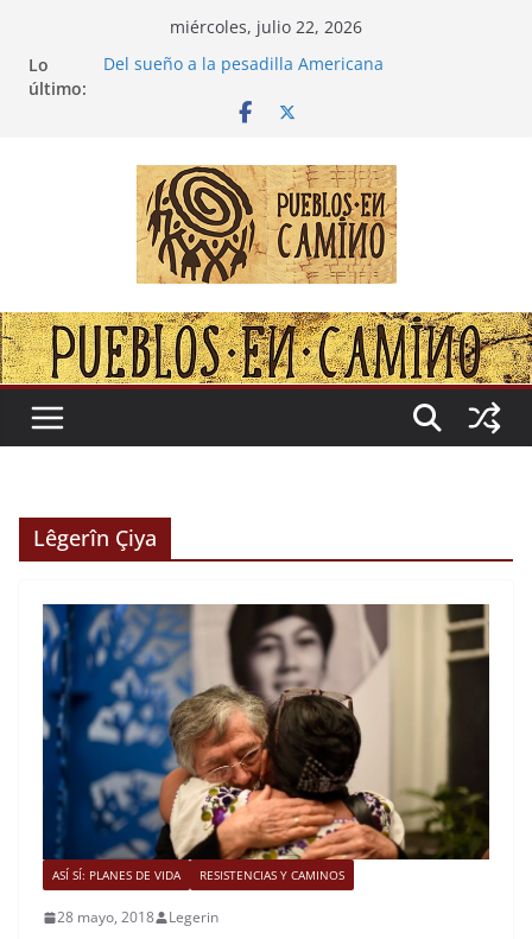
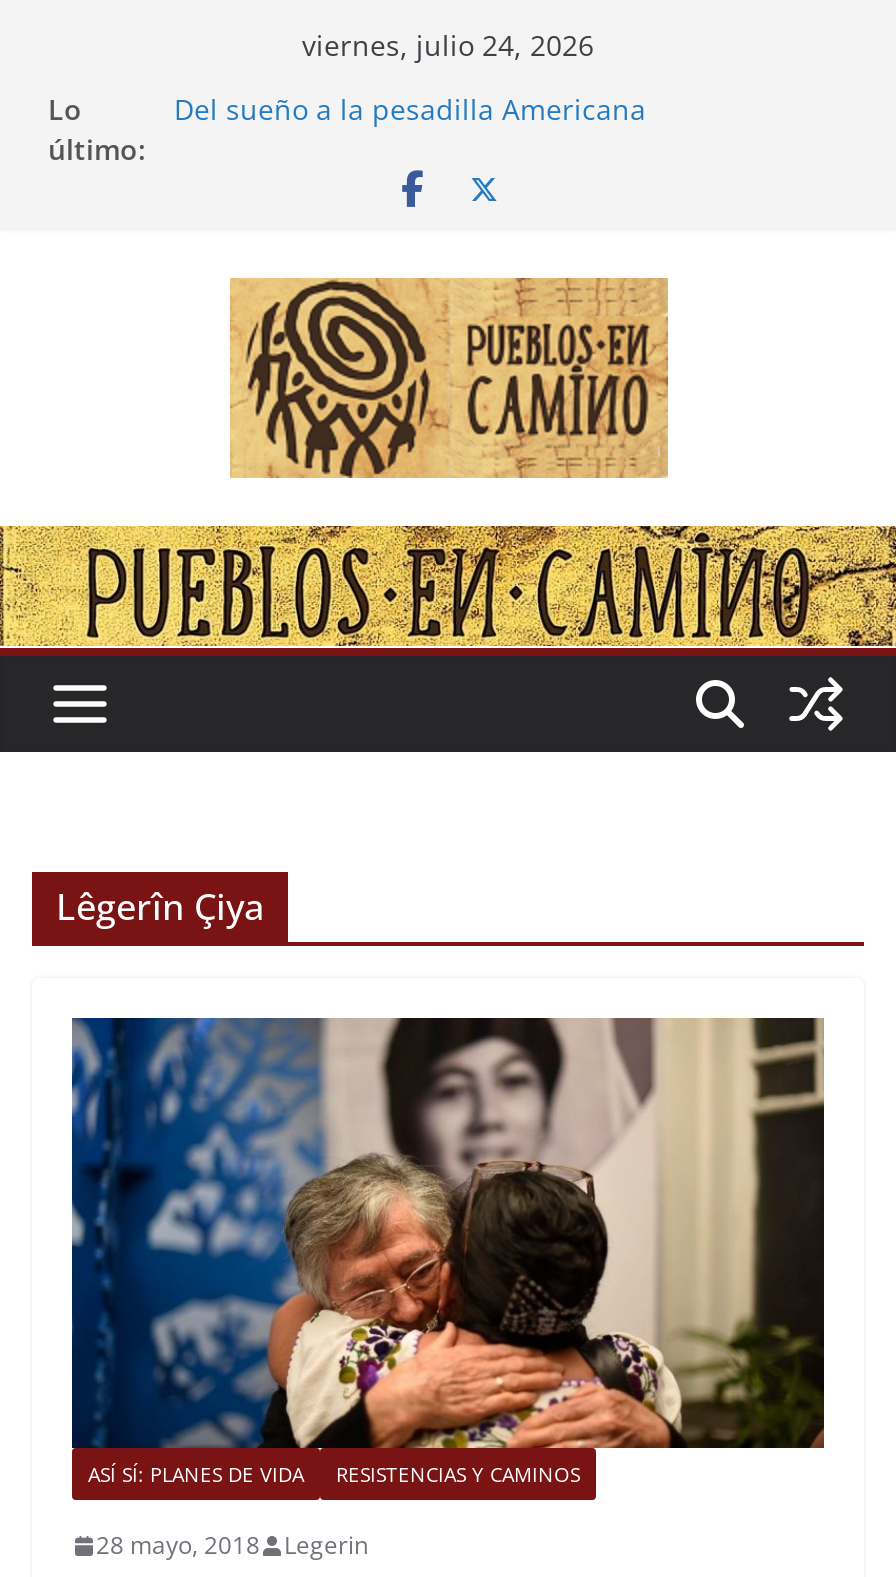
- miércoles, julio 22, 2026
+ viernes, julio 24, 2026
